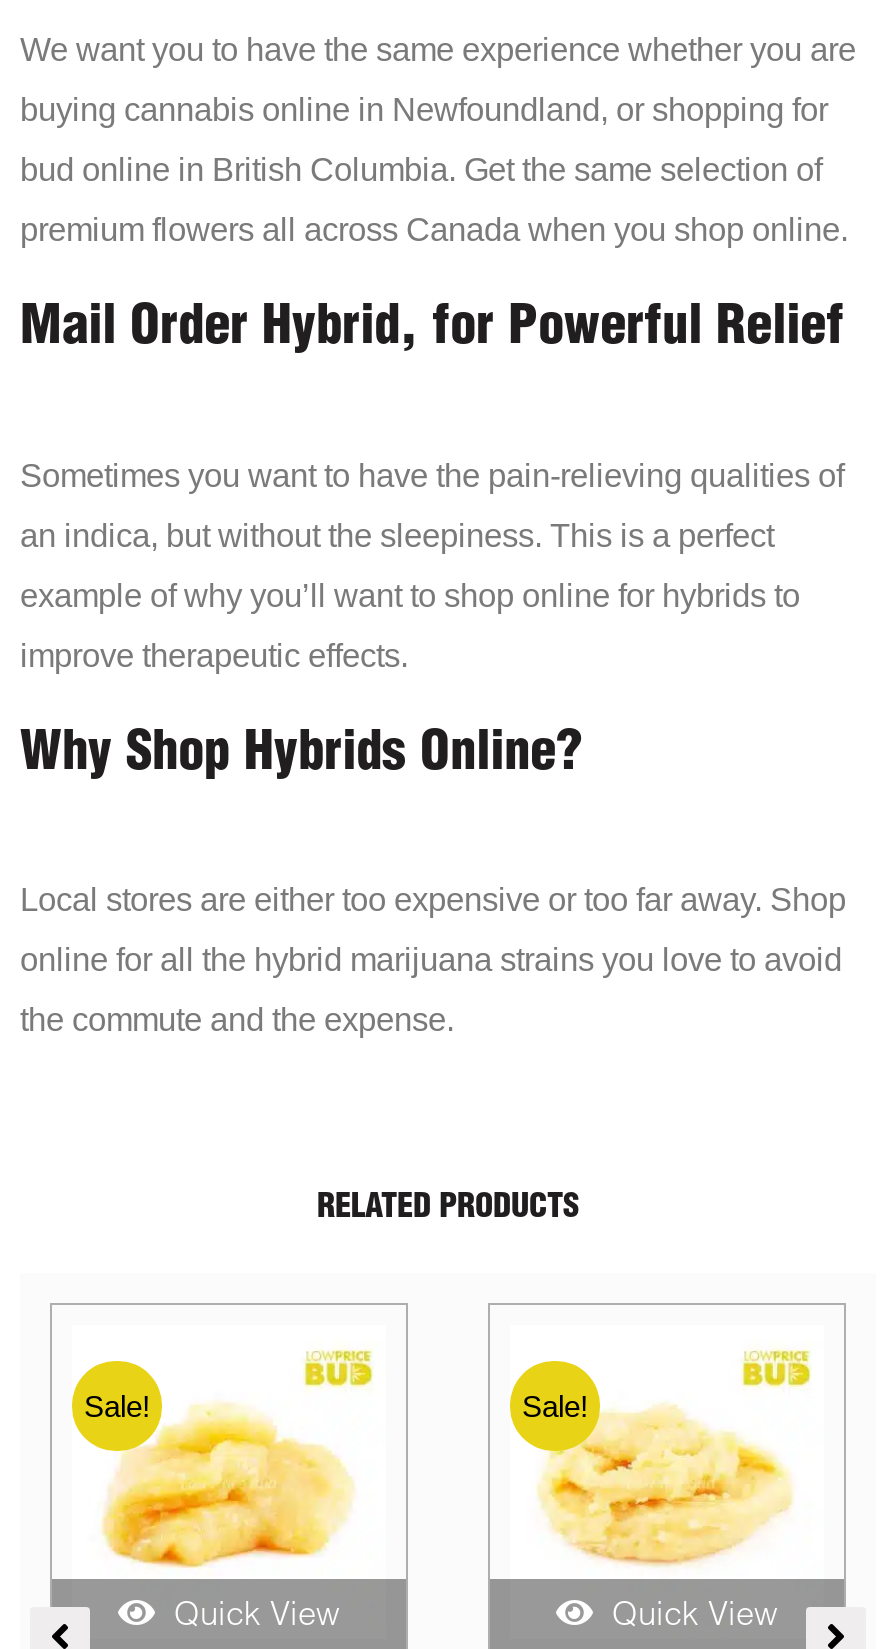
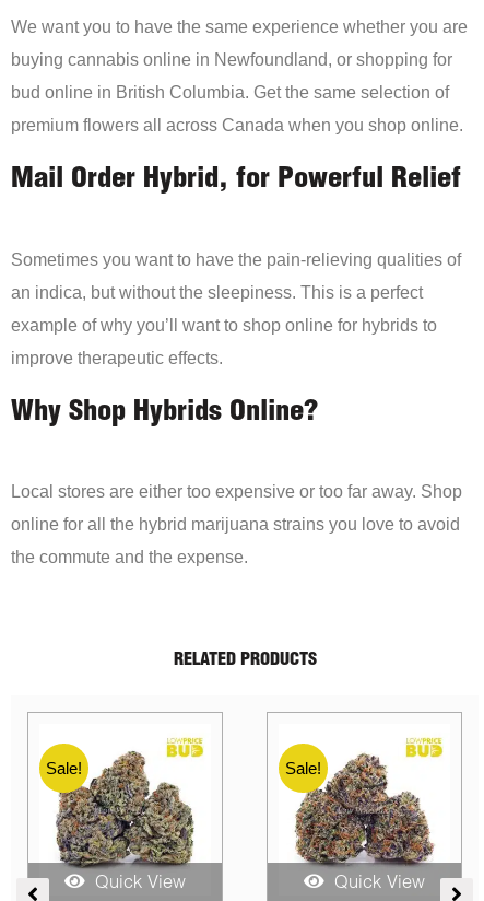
- [image]
+ [image]

- [image]
+ [image]
